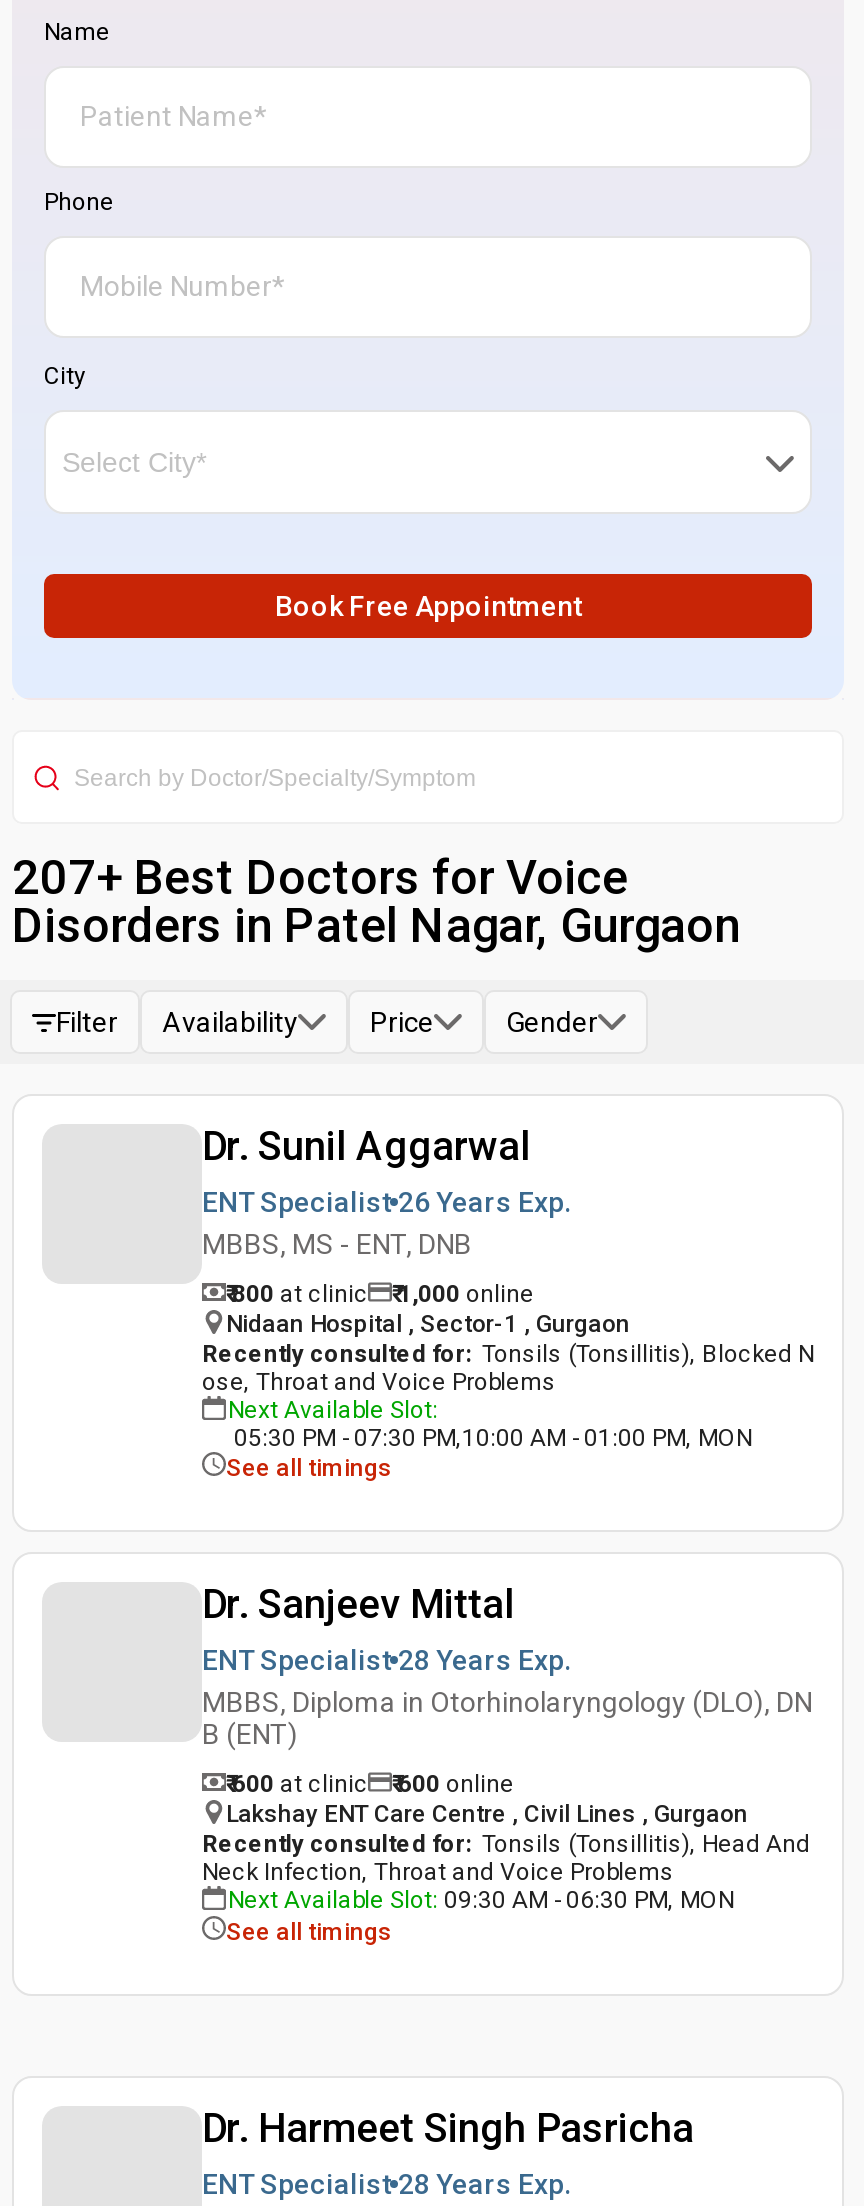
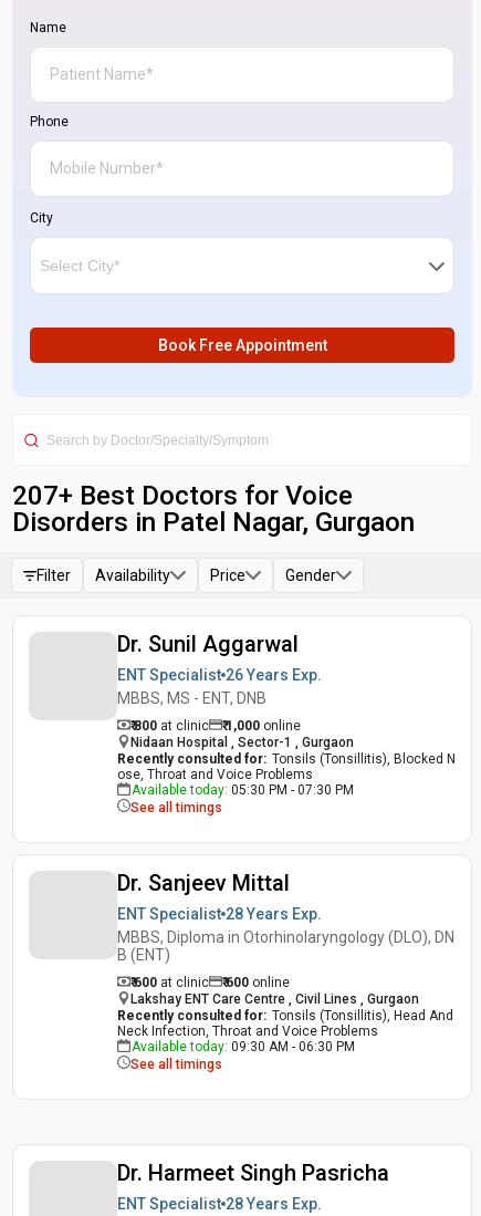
- Next Available Slot:
- 05:30 PM - 07:30 PM,10:00 AM - 01:00 PM, MON
+ Available today: 05:30 PM - 07:30 PM

- Next Available Slot: 09:30 AM - 06:30 PM, MON
+ Available today: 09:30 AM - 06:30 PM
